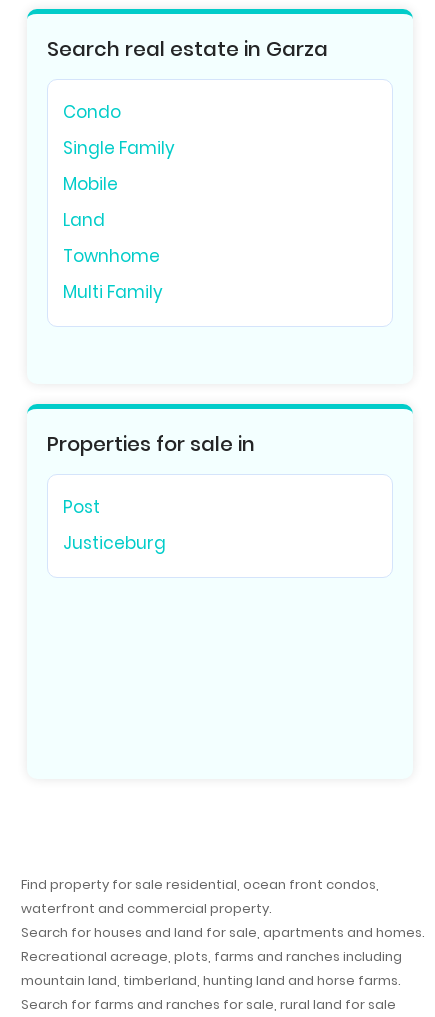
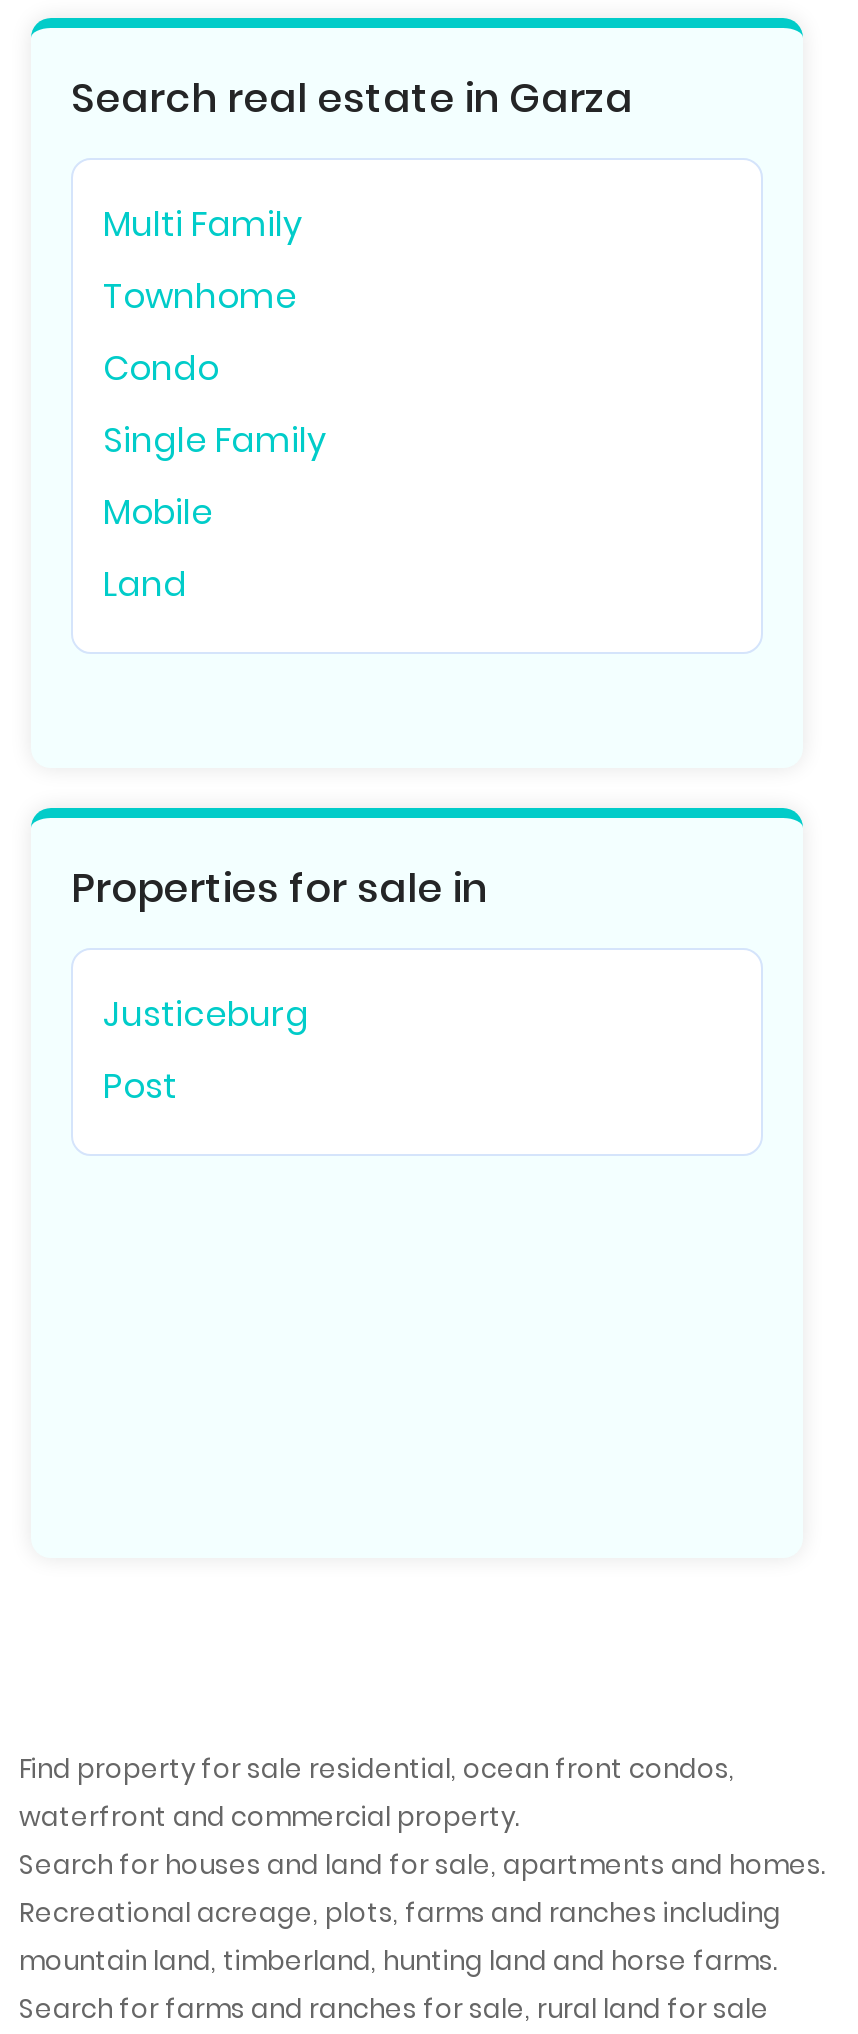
moved down: Condo | Single Family | Mobile | Land

moved up: Townhome | Multi Family

moved down: Post

moved up: Justiceburg
